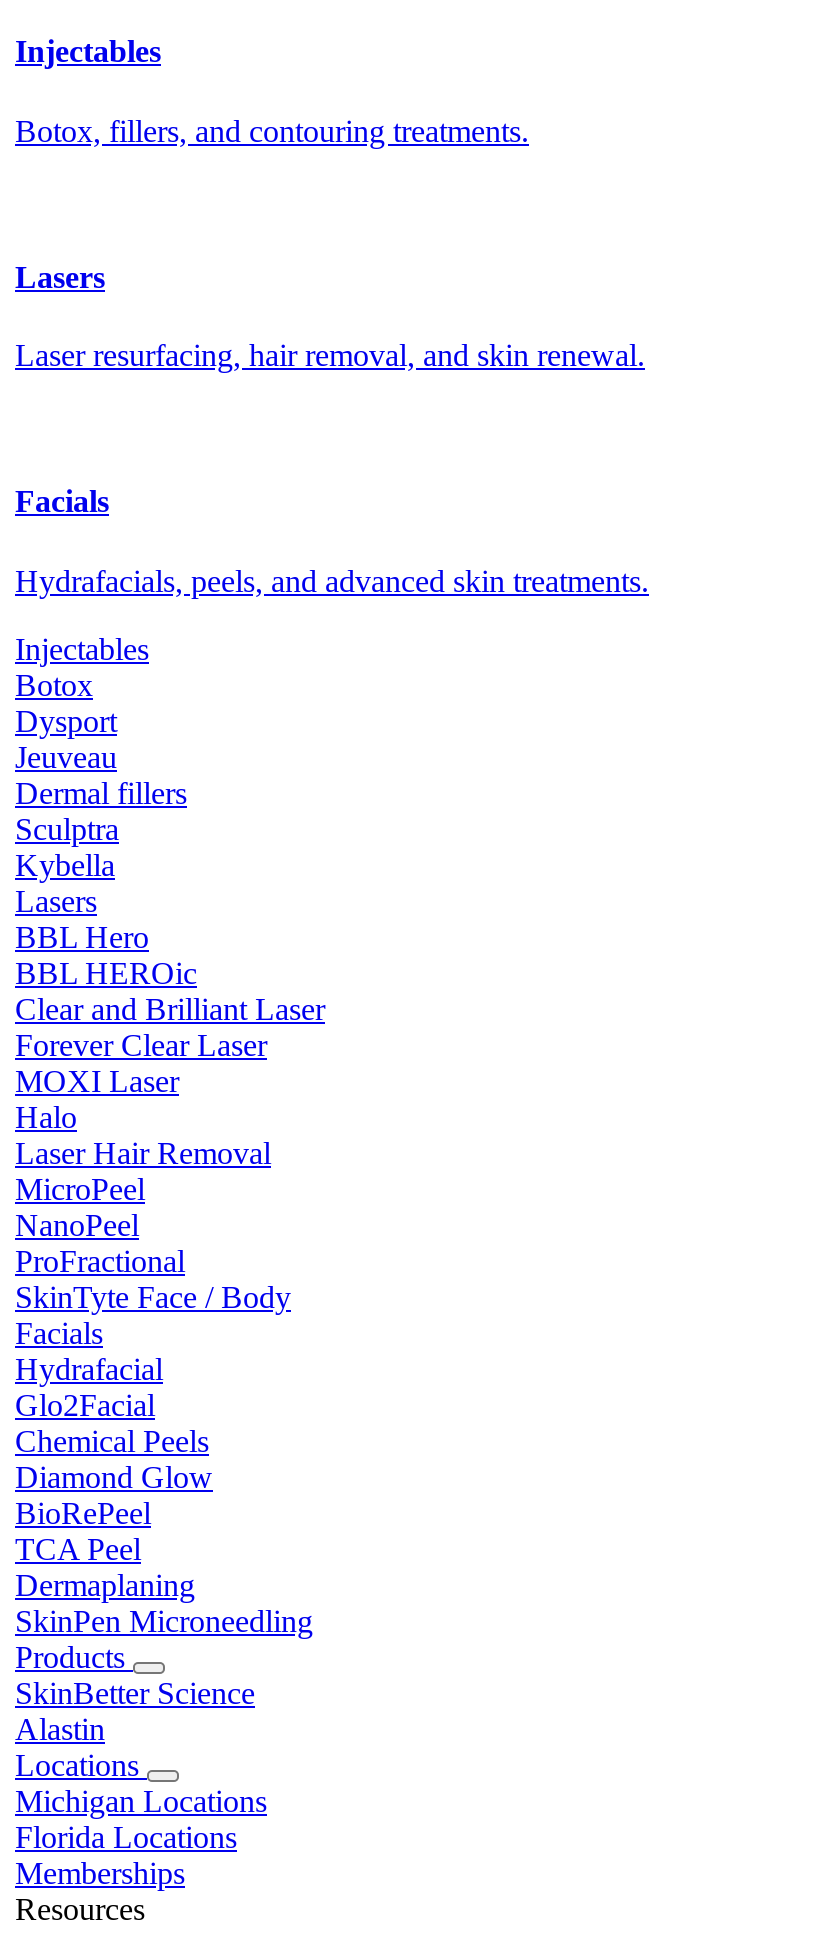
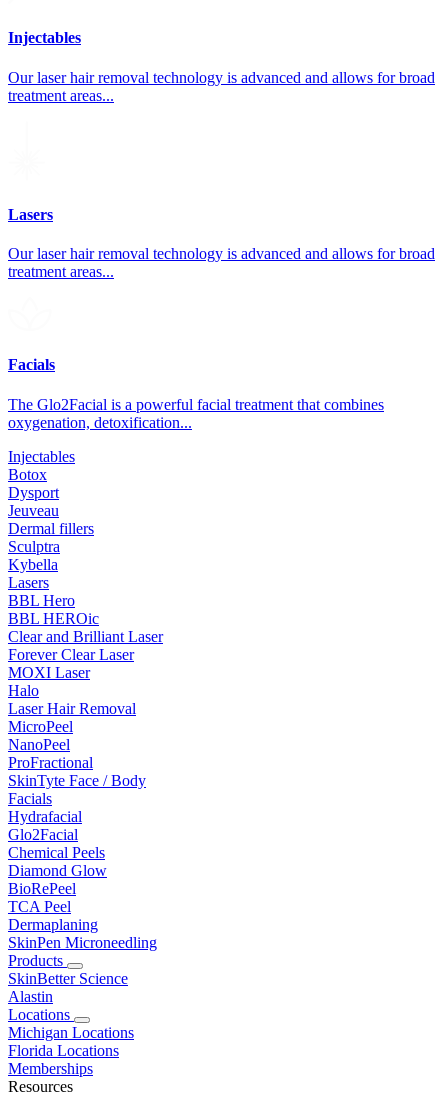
- Botox, fillers, and contouring treatments.
+ Our laser hair removal technology is advanced and allows for broad
+ treatment areas...

- Laser resurfacing, hair removal, and skin renewal.
+ Our laser hair removal technology is advanced and allows for broad
+ treatment areas...

- Hydrafacials, peels, and advanced skin treatments.
+ The Glo2Facial is a powerful facial treatment that combines
+ oxygenation, detoxification...
